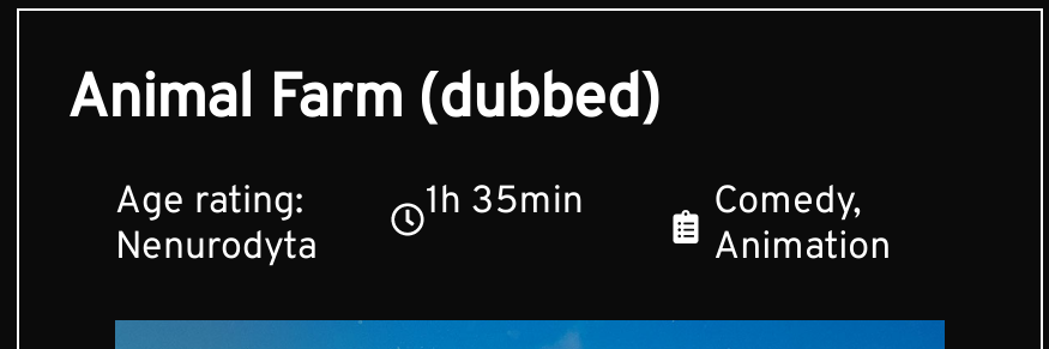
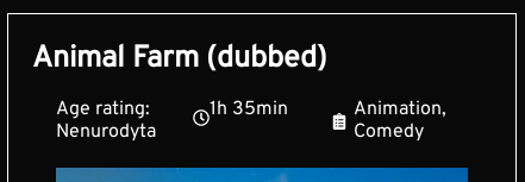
- Comedy,
- Animation
+ Animation,
+ Comedy
